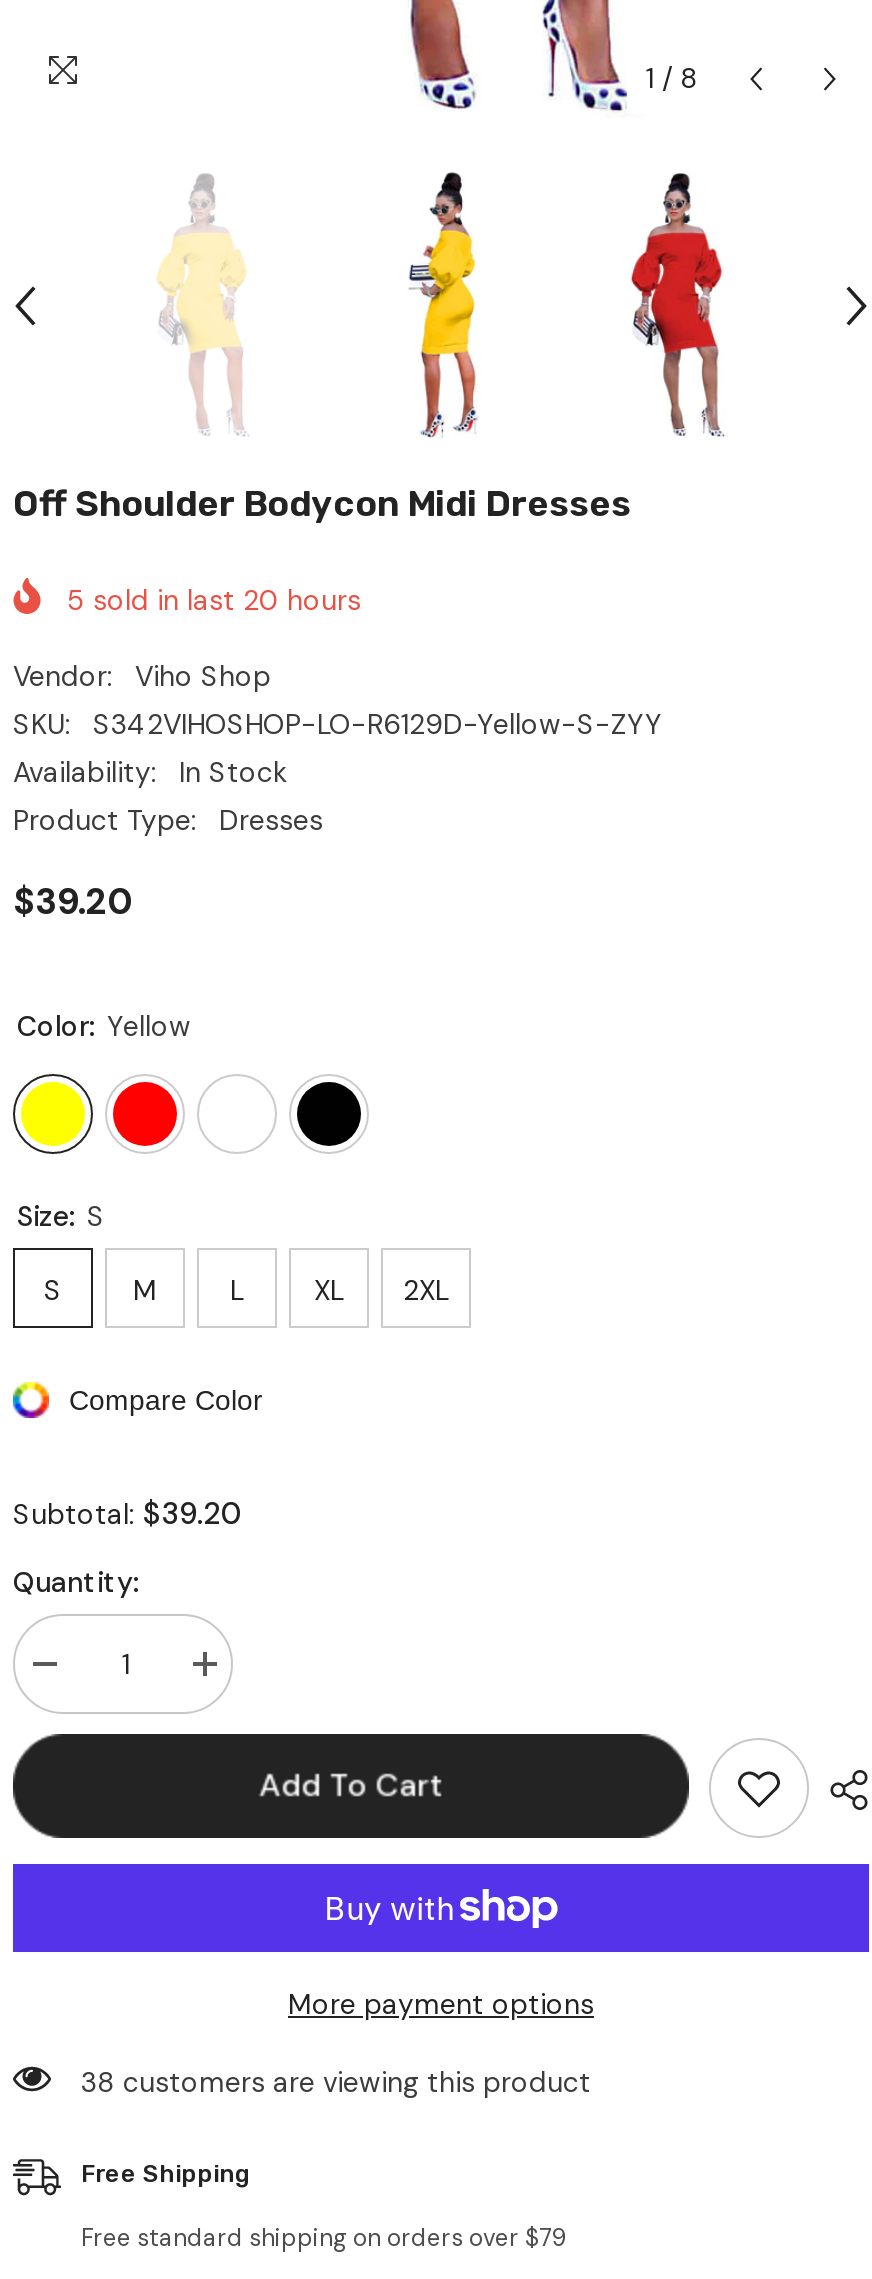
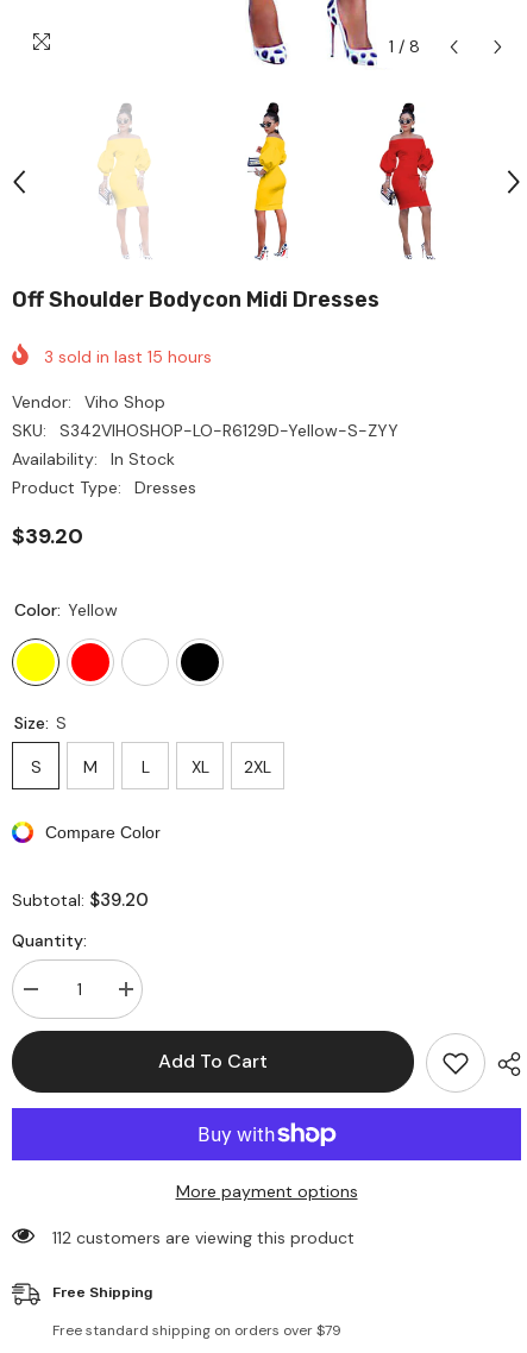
- 5 sold in last 20 hours
+ 3 sold in last 15 hours

- 38 customers are viewing this product
+ 112 customers are viewing this product
